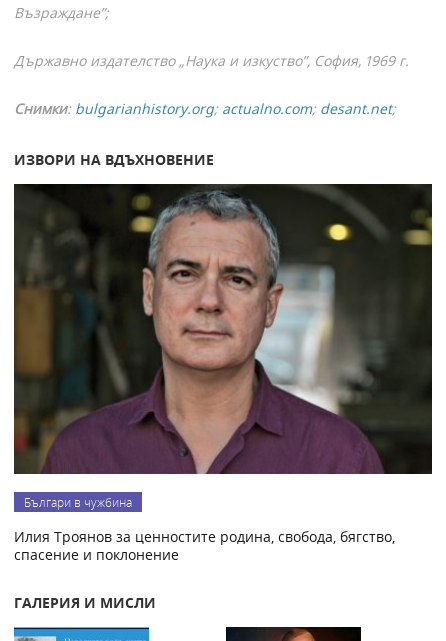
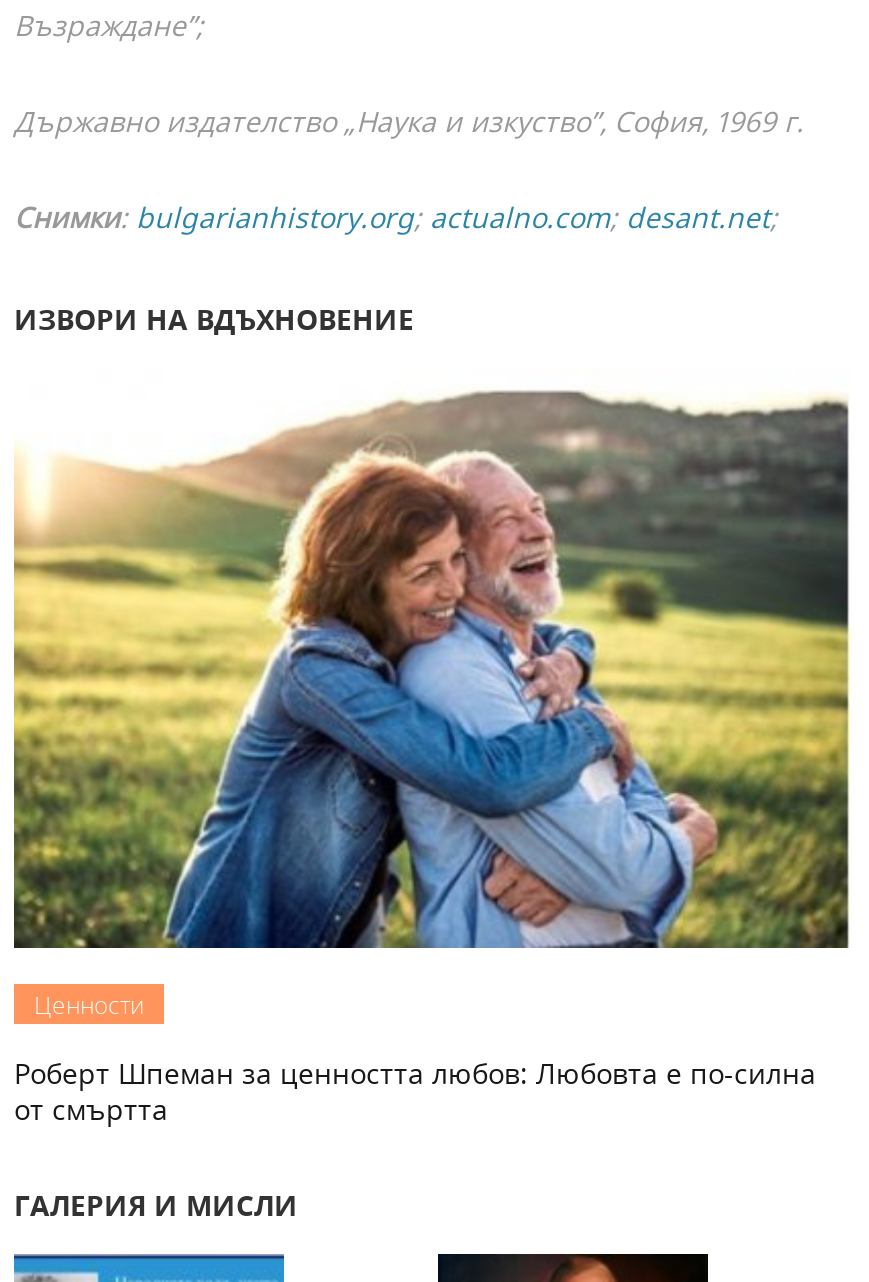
- [image]
- Българи в чужбина
+ [image]
+ Ценности

- Илия Троянов за ценностите родина, свобода, бягство,
- спасение и поклонение
+ Роберт Шпеман за ценността любов: Любовта е по-силна
+ от смъртта
